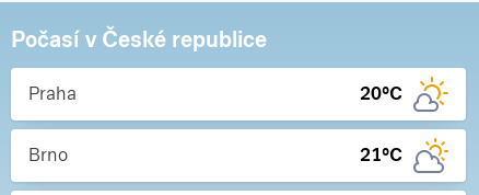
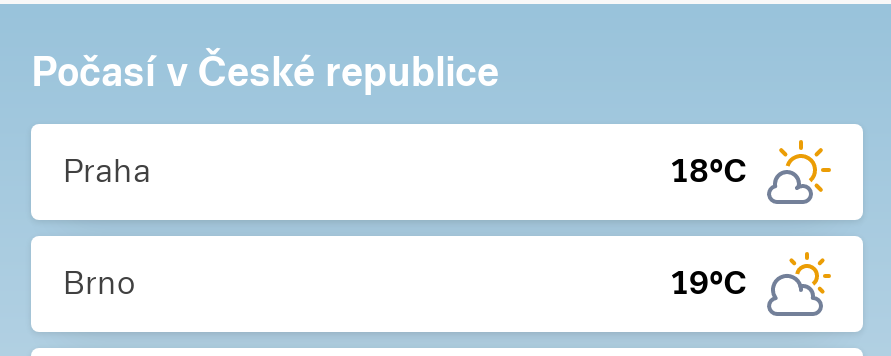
- 20°C
+ 18°C

- 21°C
+ 19°C
